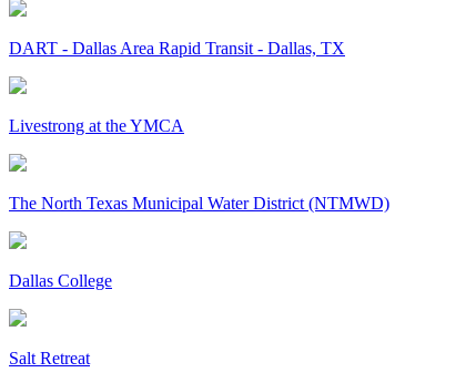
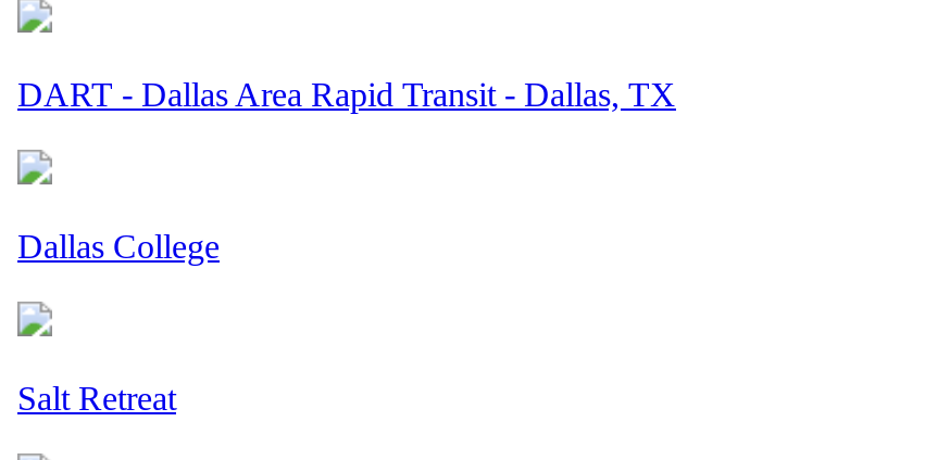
- Livestrong at the YMCA

- The North Texas Municipal Water District (NTMWD)
